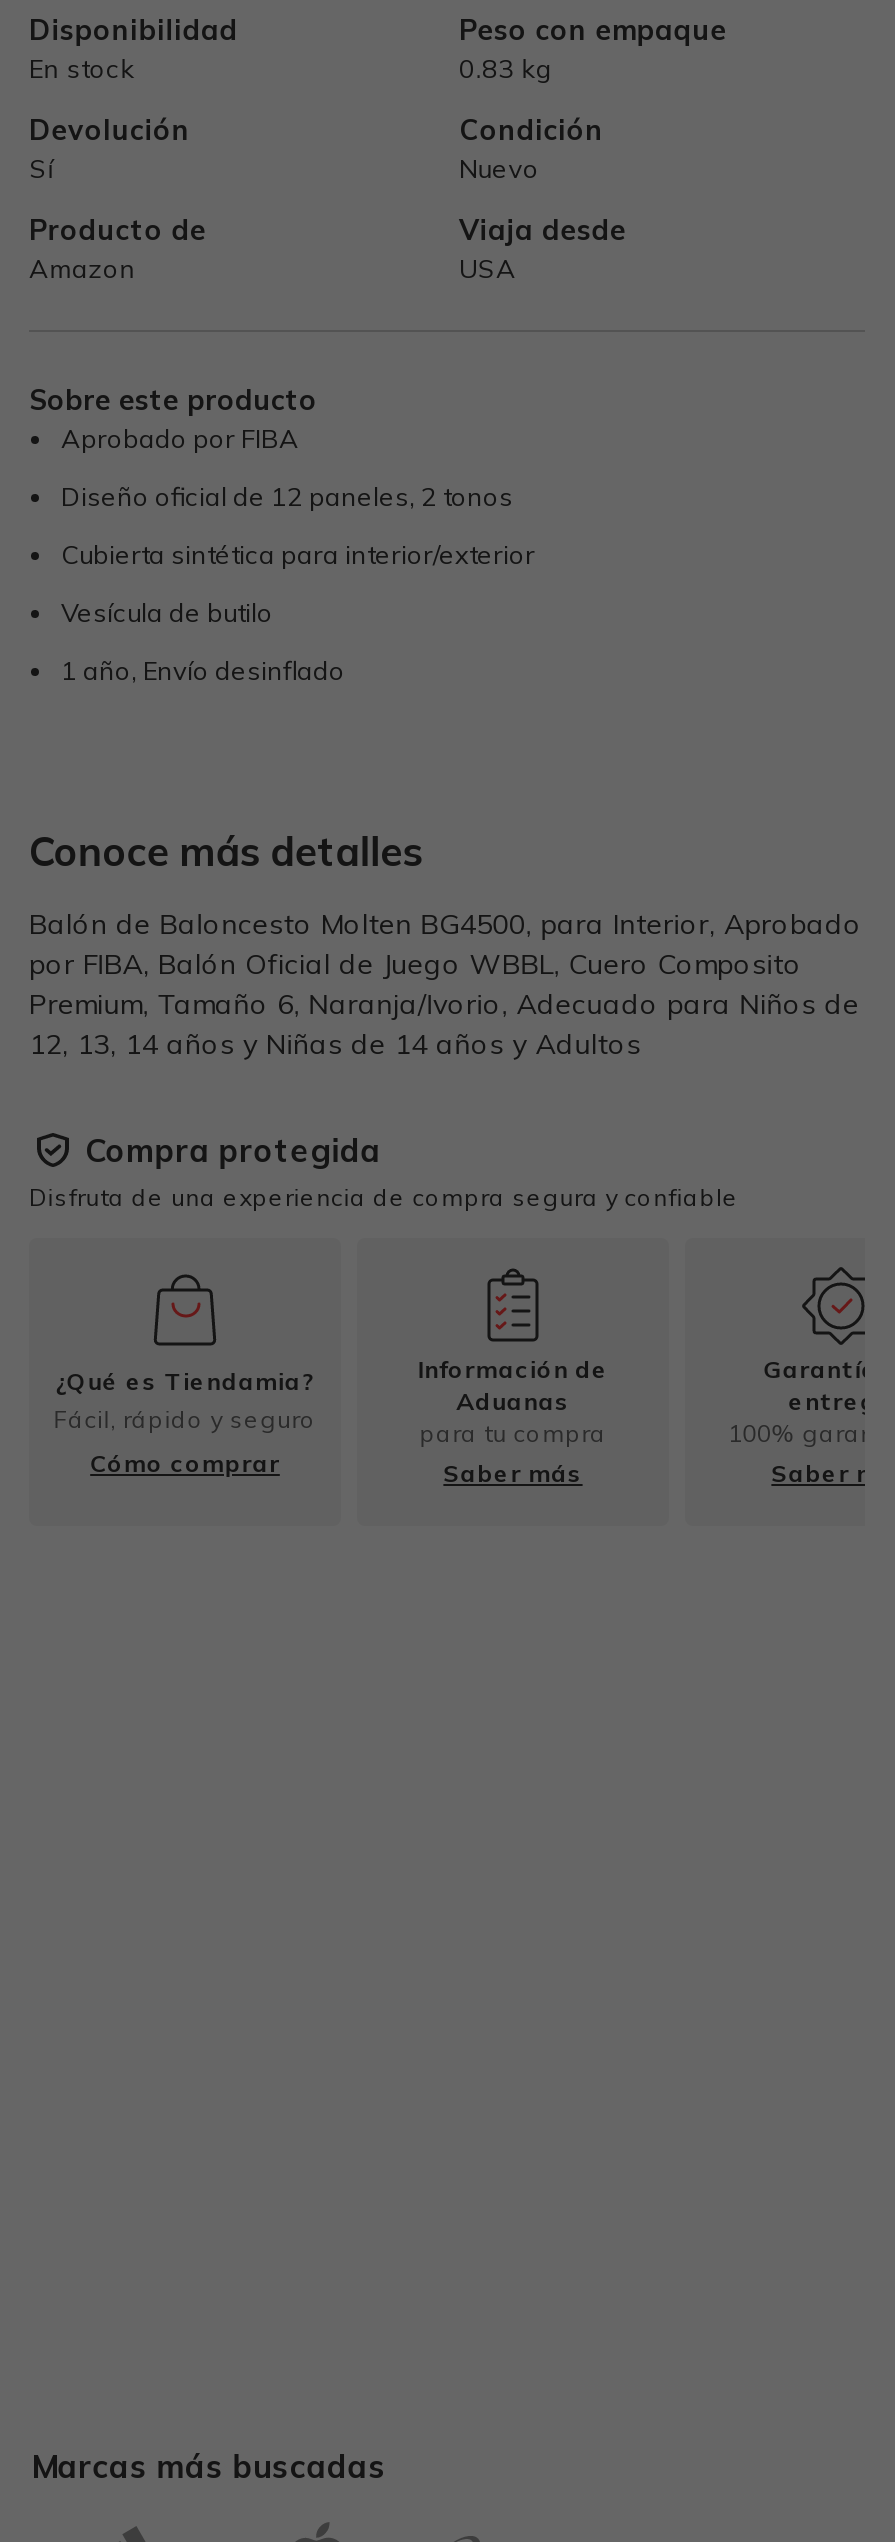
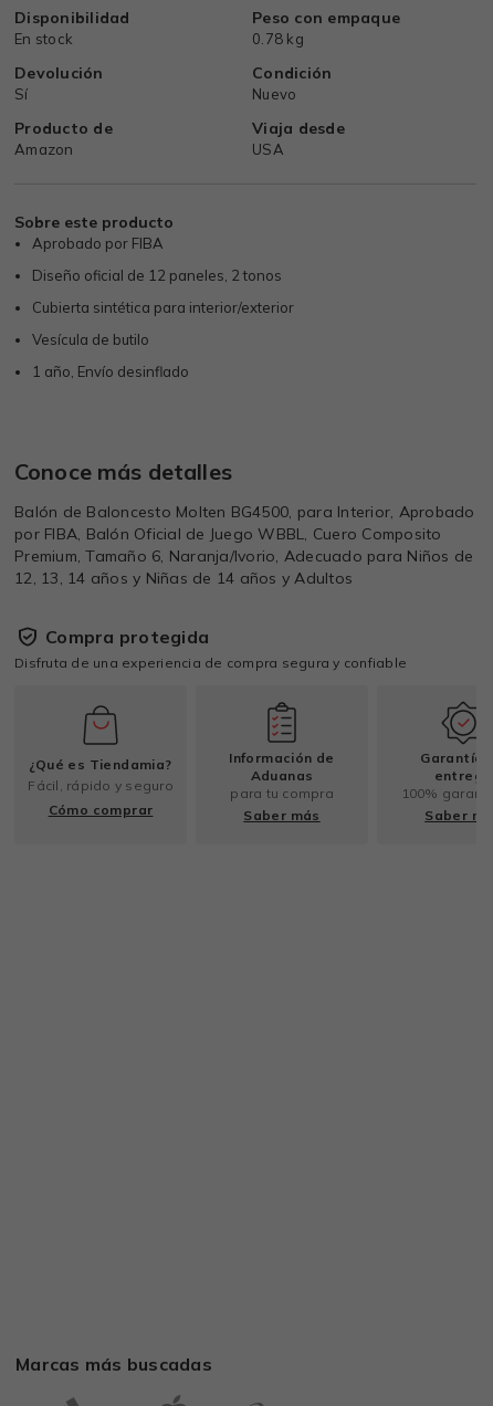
- 0.83 kg
+ 0.78 kg
